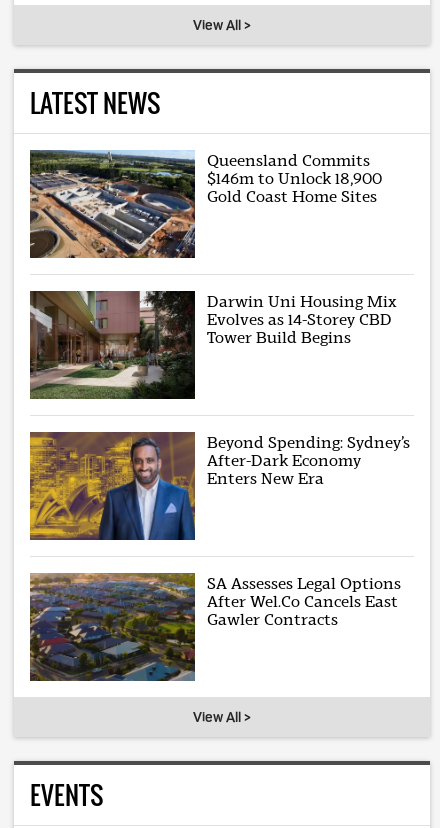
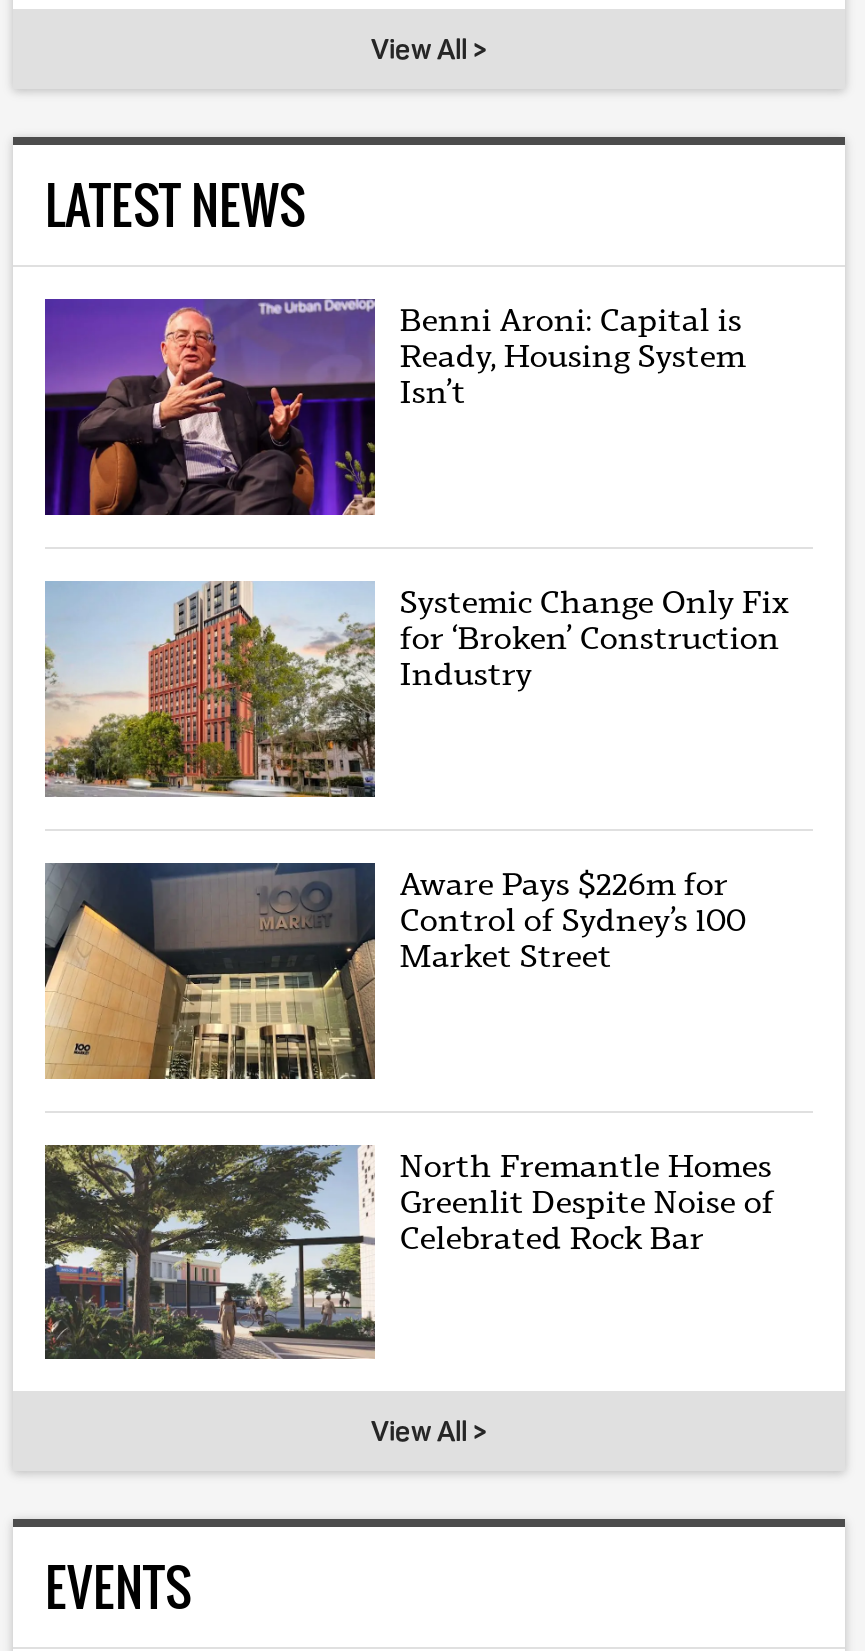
- [image]
- Queensland Commits
- $146m to Unlock 18,900
- Gold Coast Home Sites
+ [image]
+ Benni Aroni: Capital is
+ Ready, Housing System
+ Isn’t

- [image]
- Darwin Uni Housing Mix
- Evolves as 14-Storey CBD
- Tower Build Begins
+ [image]
+ Systemic Change Only Fix
+ for ‘Broken’ Construction
+ Industry

- [image]
- Beyond Spending: Sydney’s
- After-Dark Economy
- Enters New Era
+ [image]
+ Aware Pays $226m for
+ Control of Sydney’s 100
+ Market Street

- [image]
- SA Assesses Legal Options
- After Wel.Co Cancels East
- Gawler Contracts
+ [image]
+ North Fremantle Homes
+ Greenlit Despite Noise of
+ Celebrated Rock Bar
